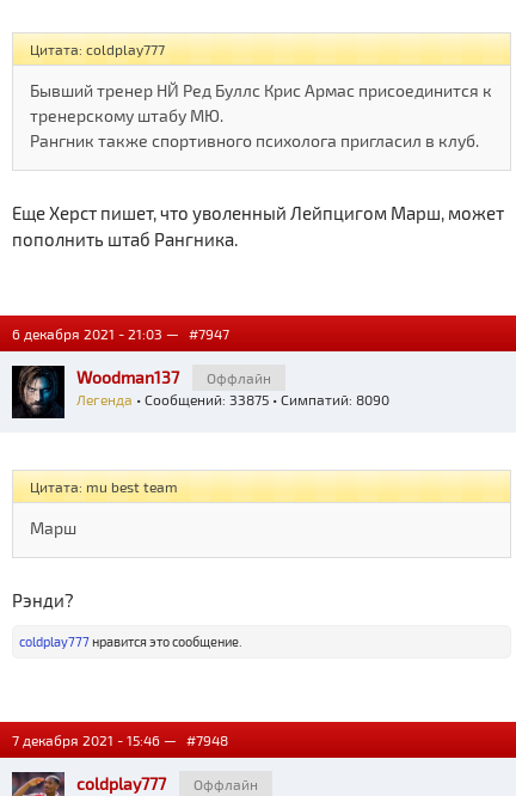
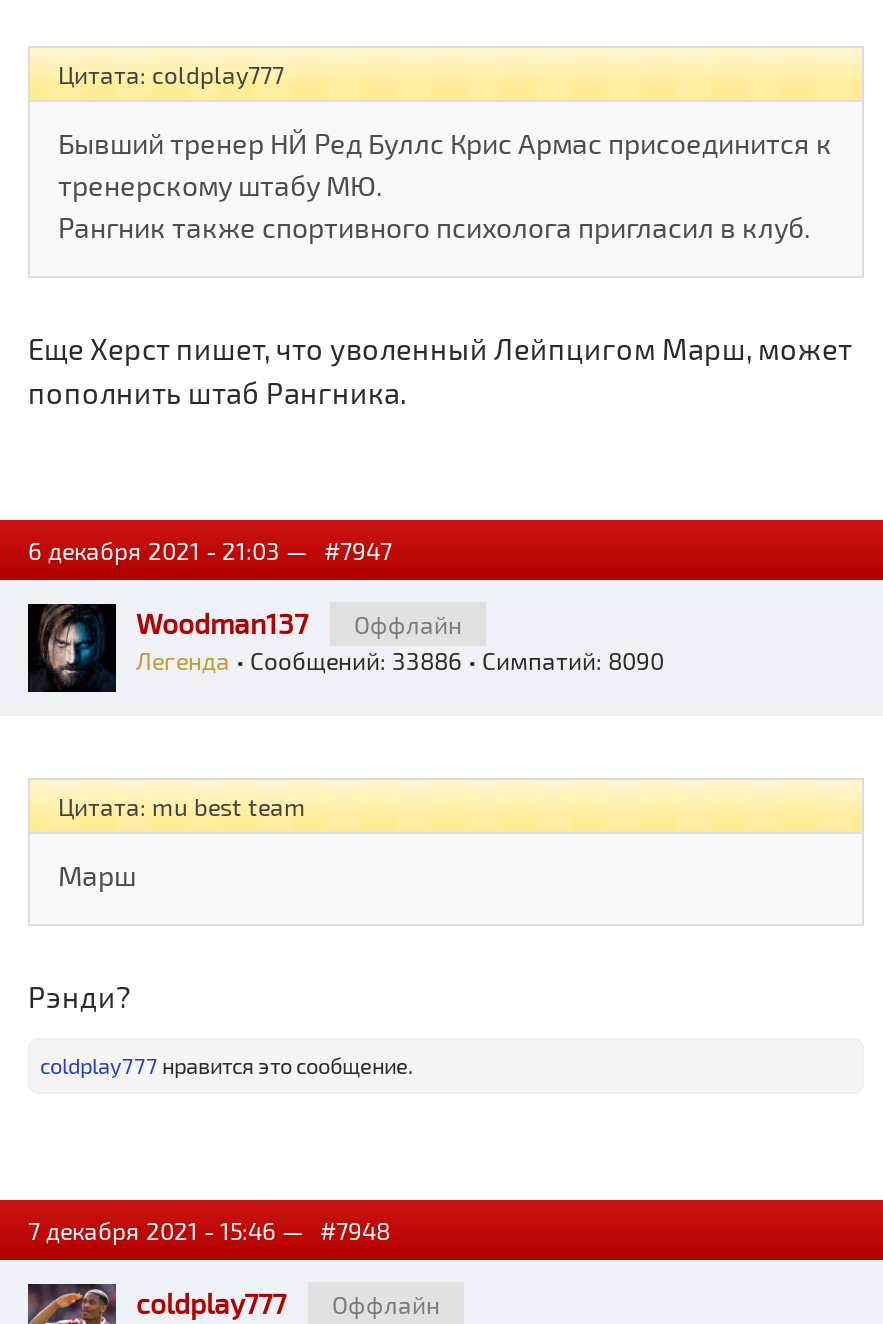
- Легенда • Сообщений: 33875 • Симпатий: 8090
+ Легенда • Сообщений: 33886 • Симпатий: 8090
